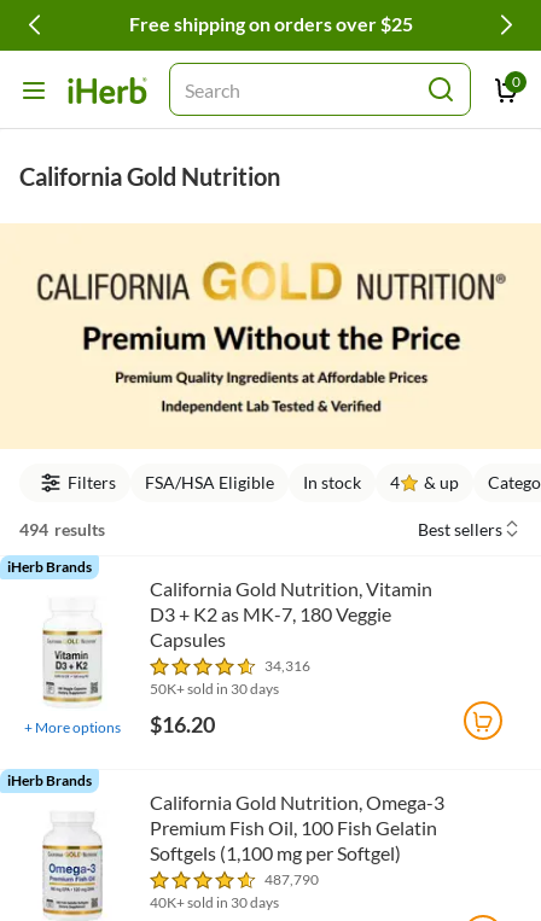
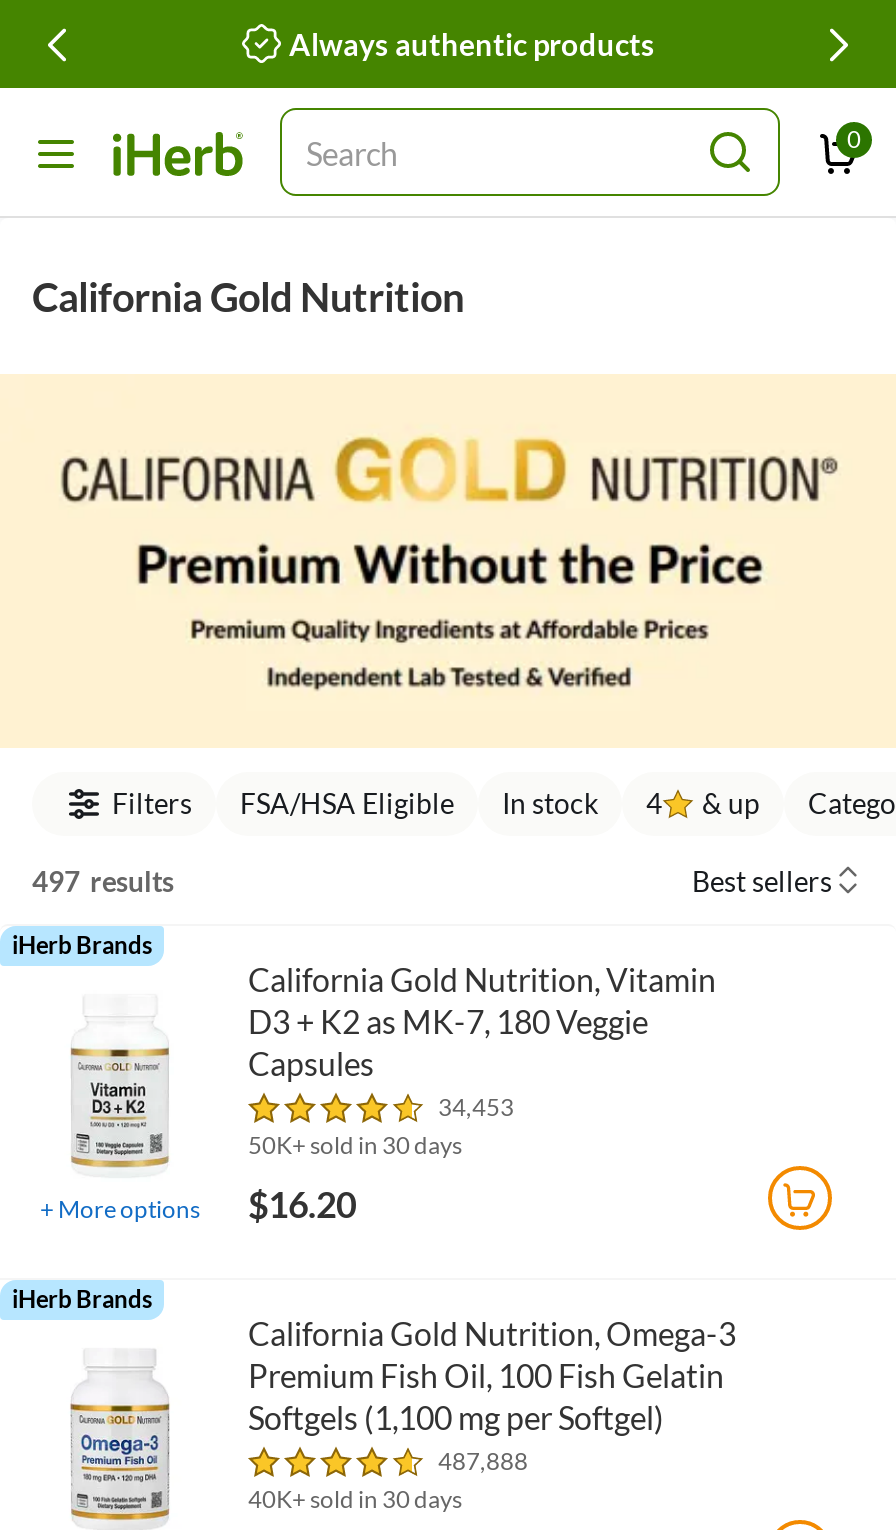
- Free shipping on orders over $25
+ Always authentic products

- 494 results
+ 497 results

- 34,316
+ 34,453

- 487,790
+ 487,888
